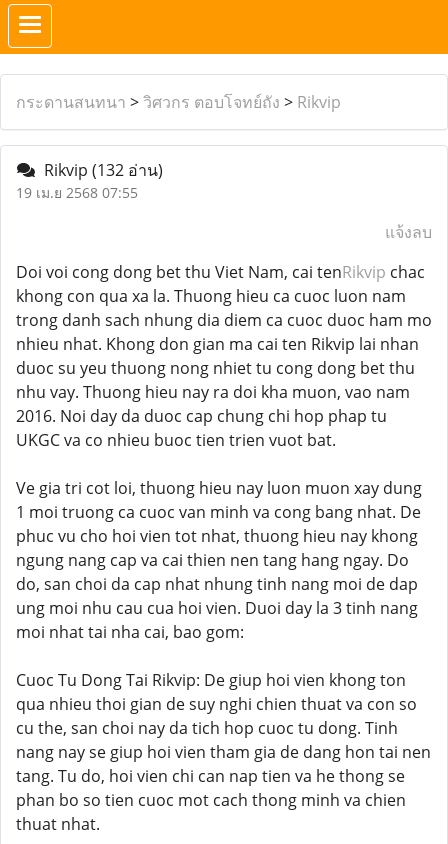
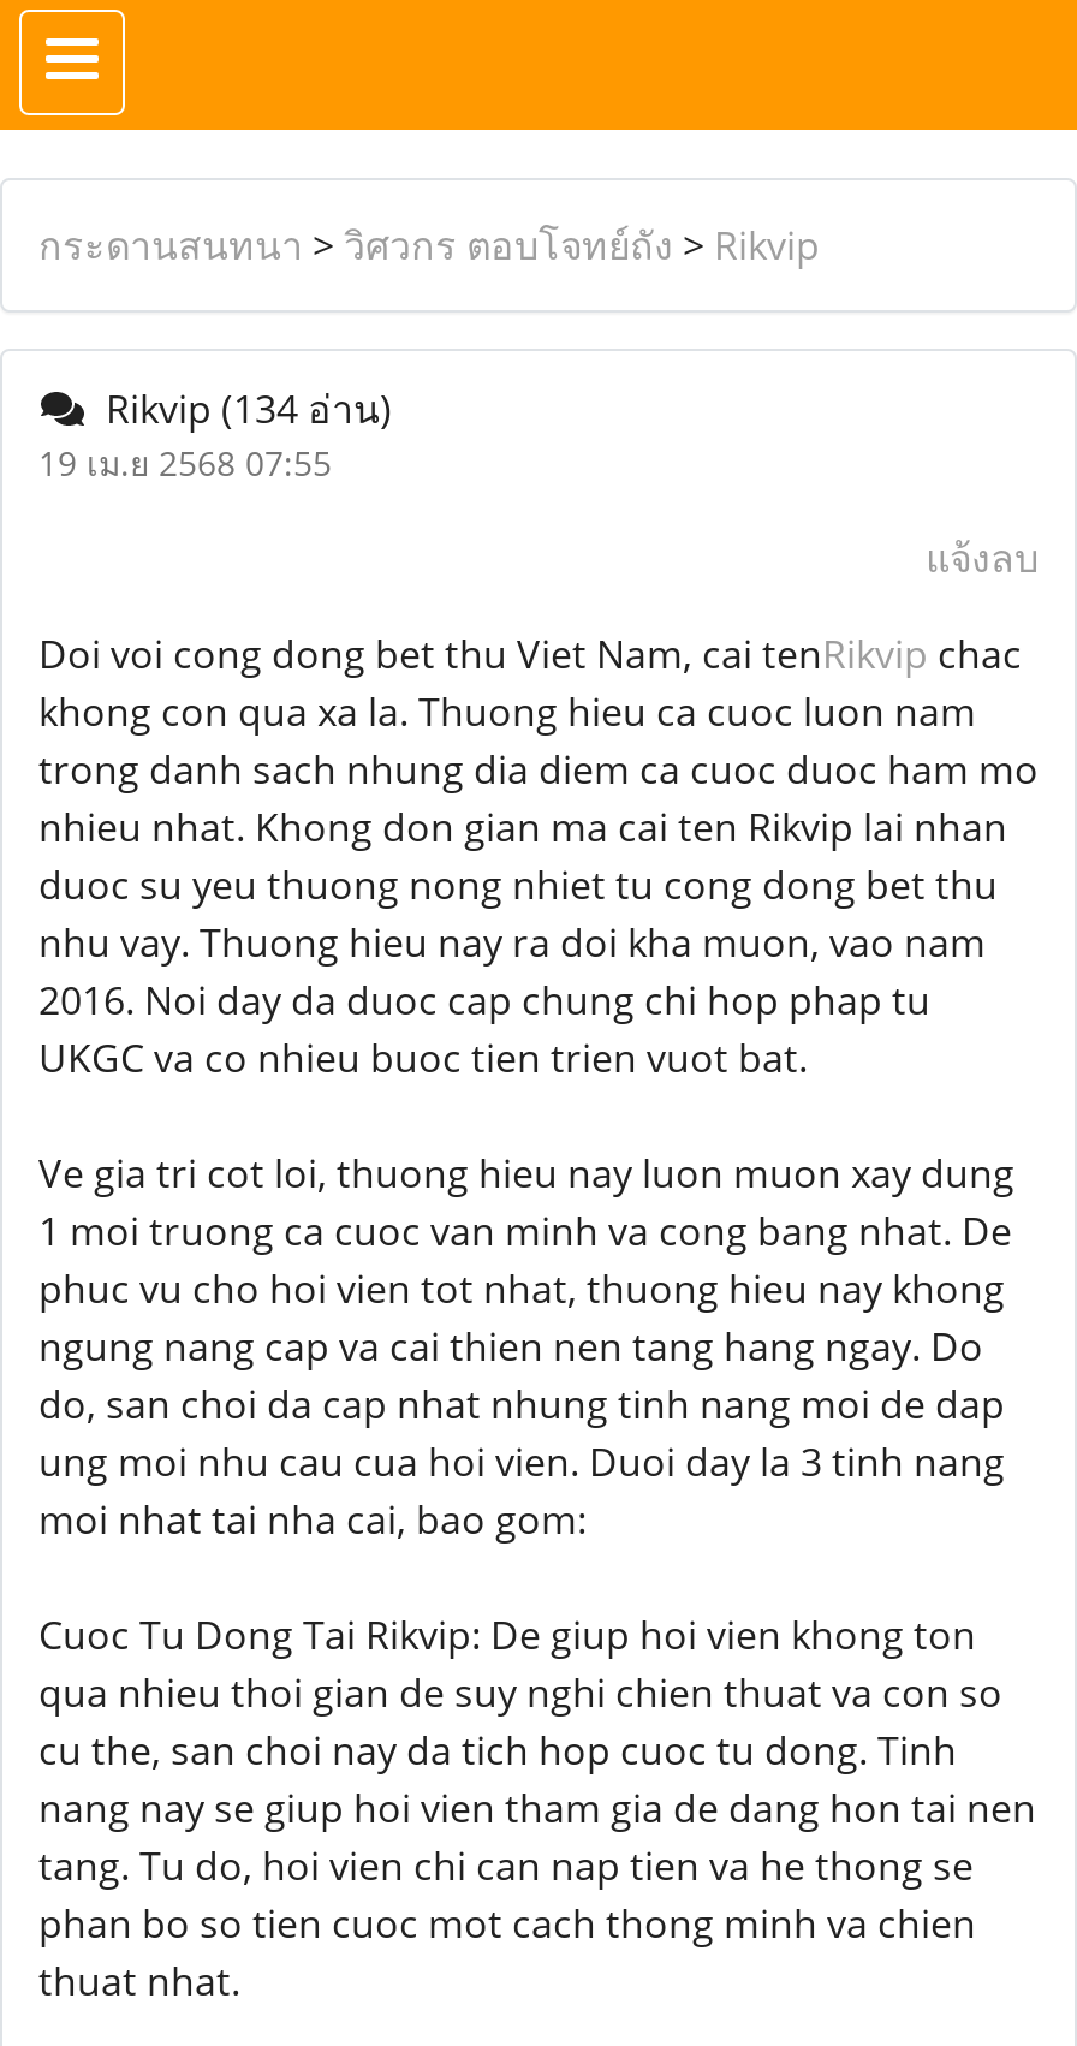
- Rikvip (132 อ่าน)
+ Rikvip (134 อ่าน)
